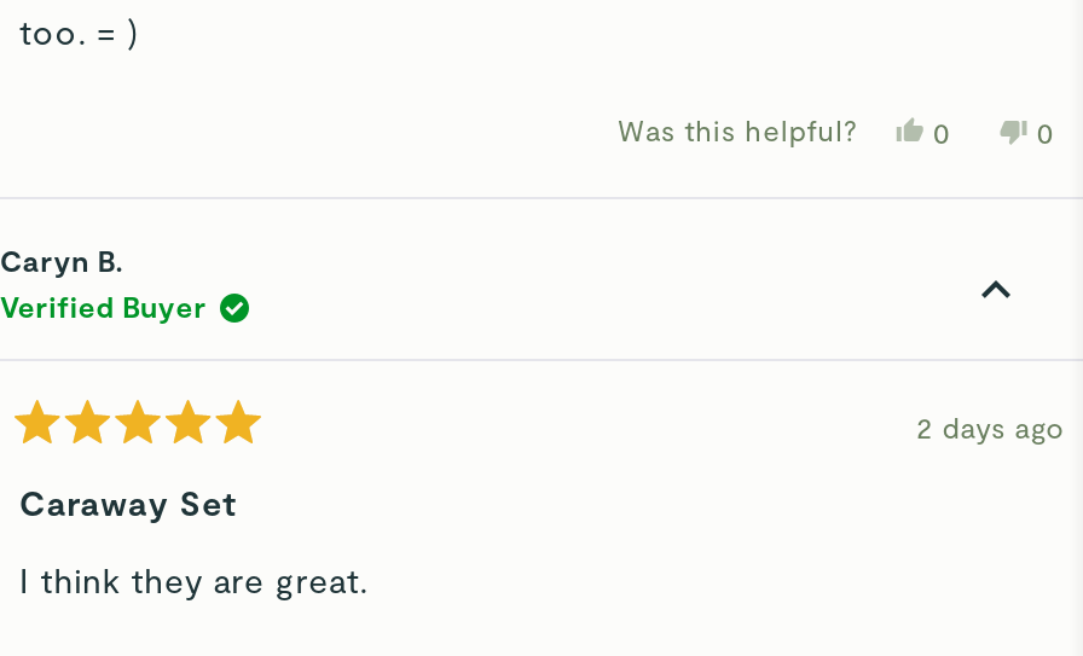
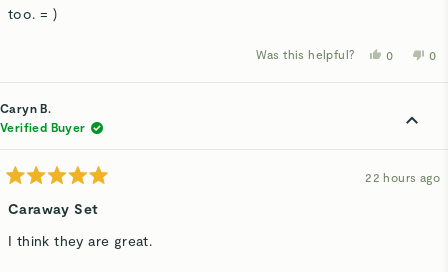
- 2 days ago
+ 22 hours ago
